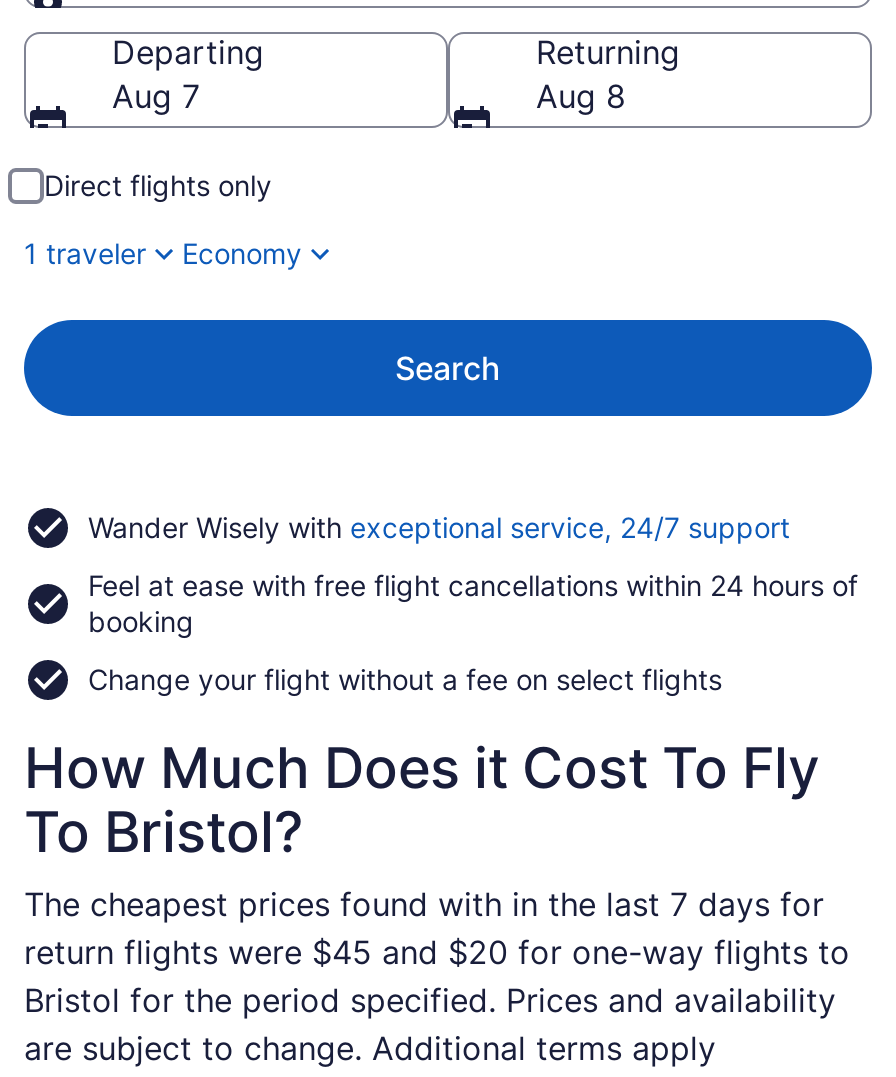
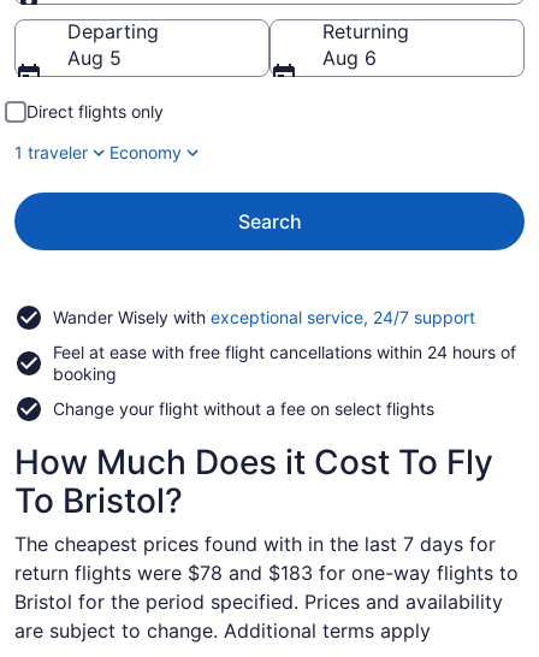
- Aug 7
+ Aug 5

- Aug 8
+ Aug 6

- return flights were $45 and $20 for one-way flights to
+ return flights were $78 and $183 for one-way flights to
